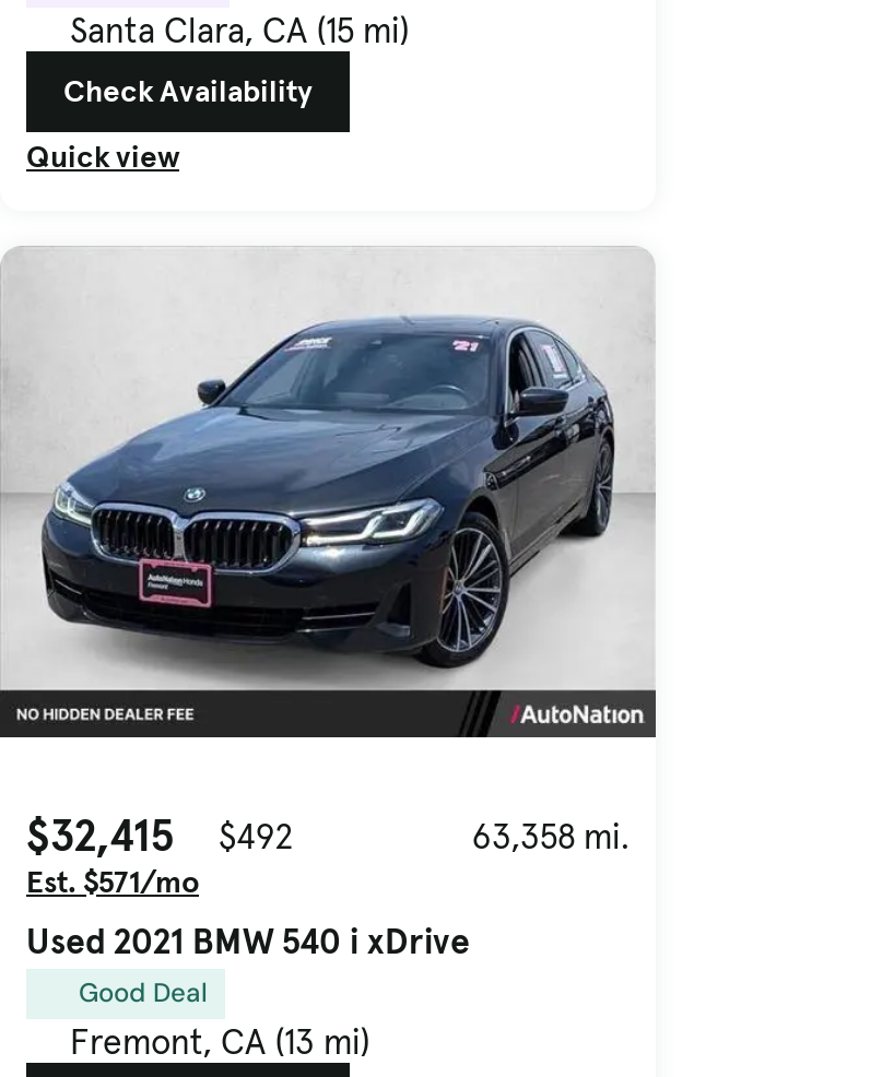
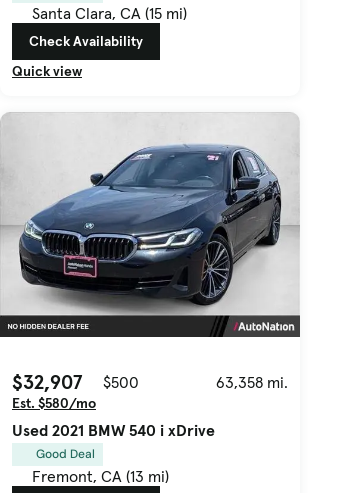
- $32,415
+ $32,907

- $492
+ $500

- Est. $571/mo
+ Est. $580/mo
